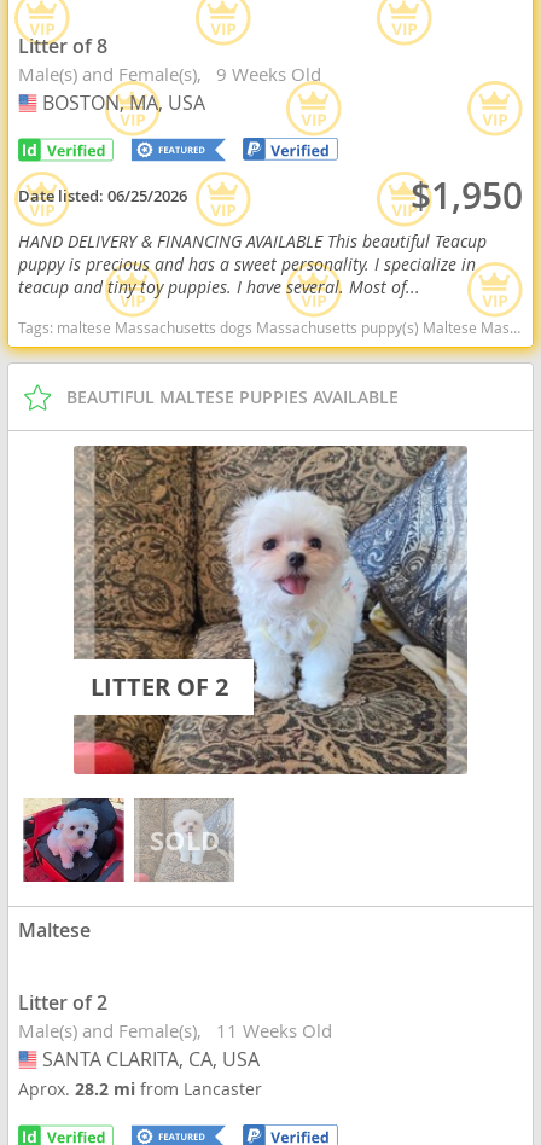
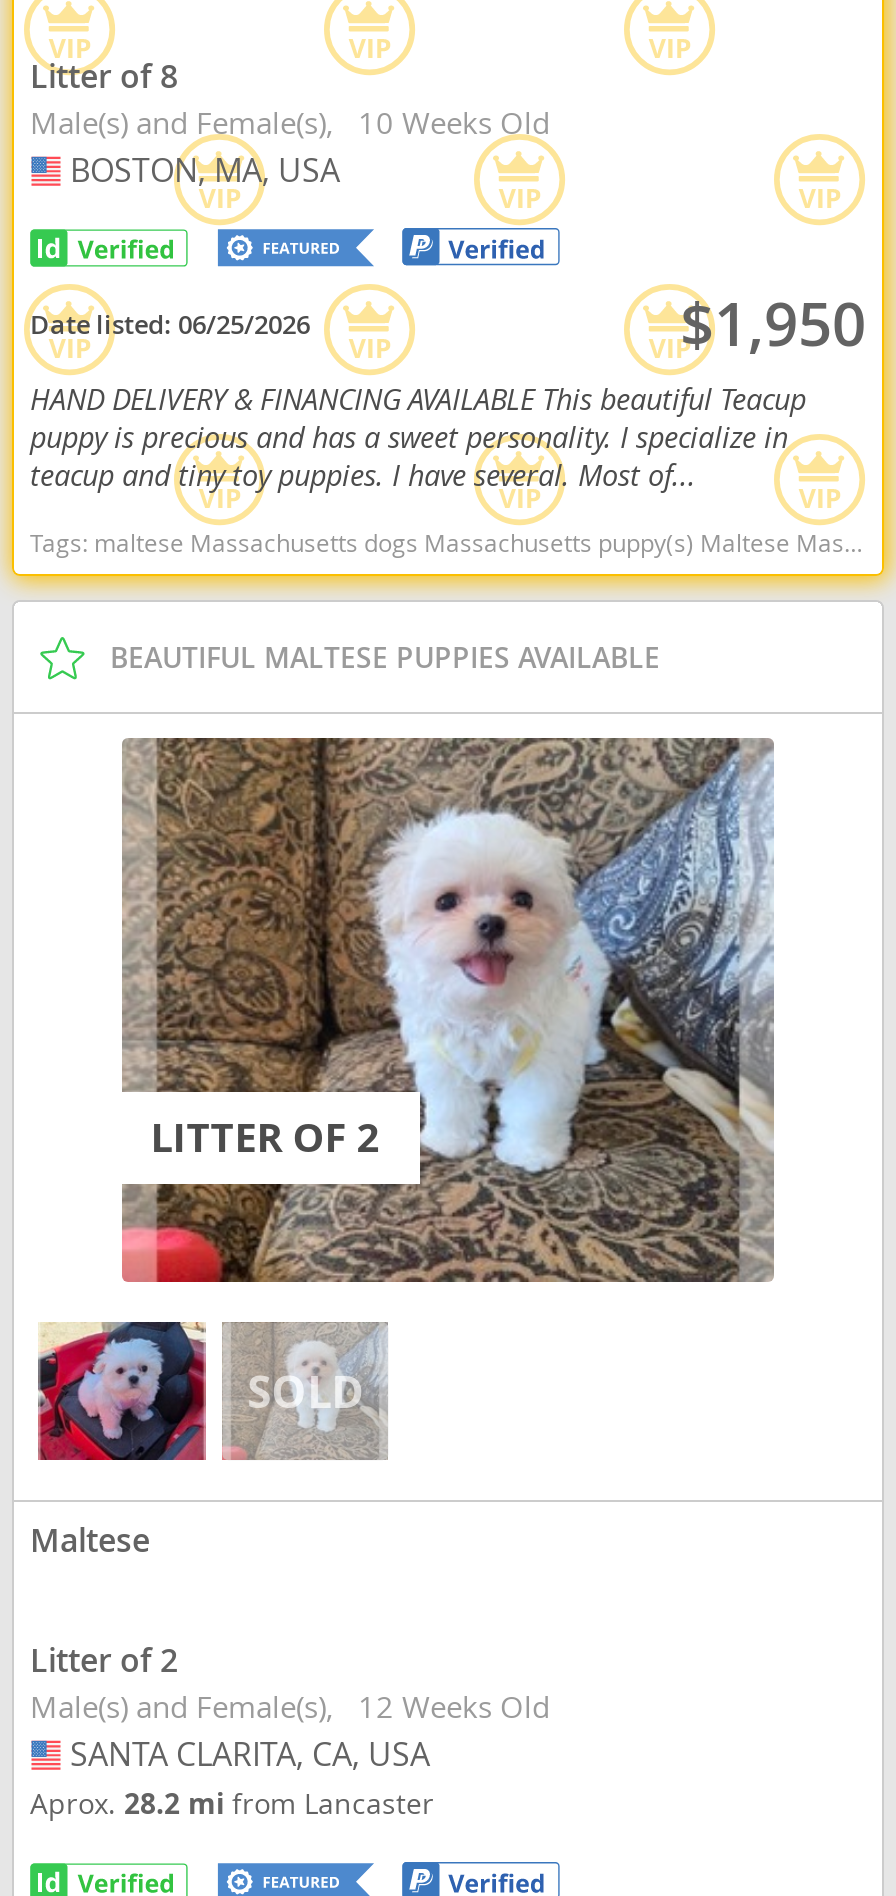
- Male(s) and Female(s) 9 Weeks Old
+ Male(s) and Female(s) 10 Weeks Old

- Male(s) and Female(s) 11 Weeks Old
+ Male(s) and Female(s) 12 Weeks Old
